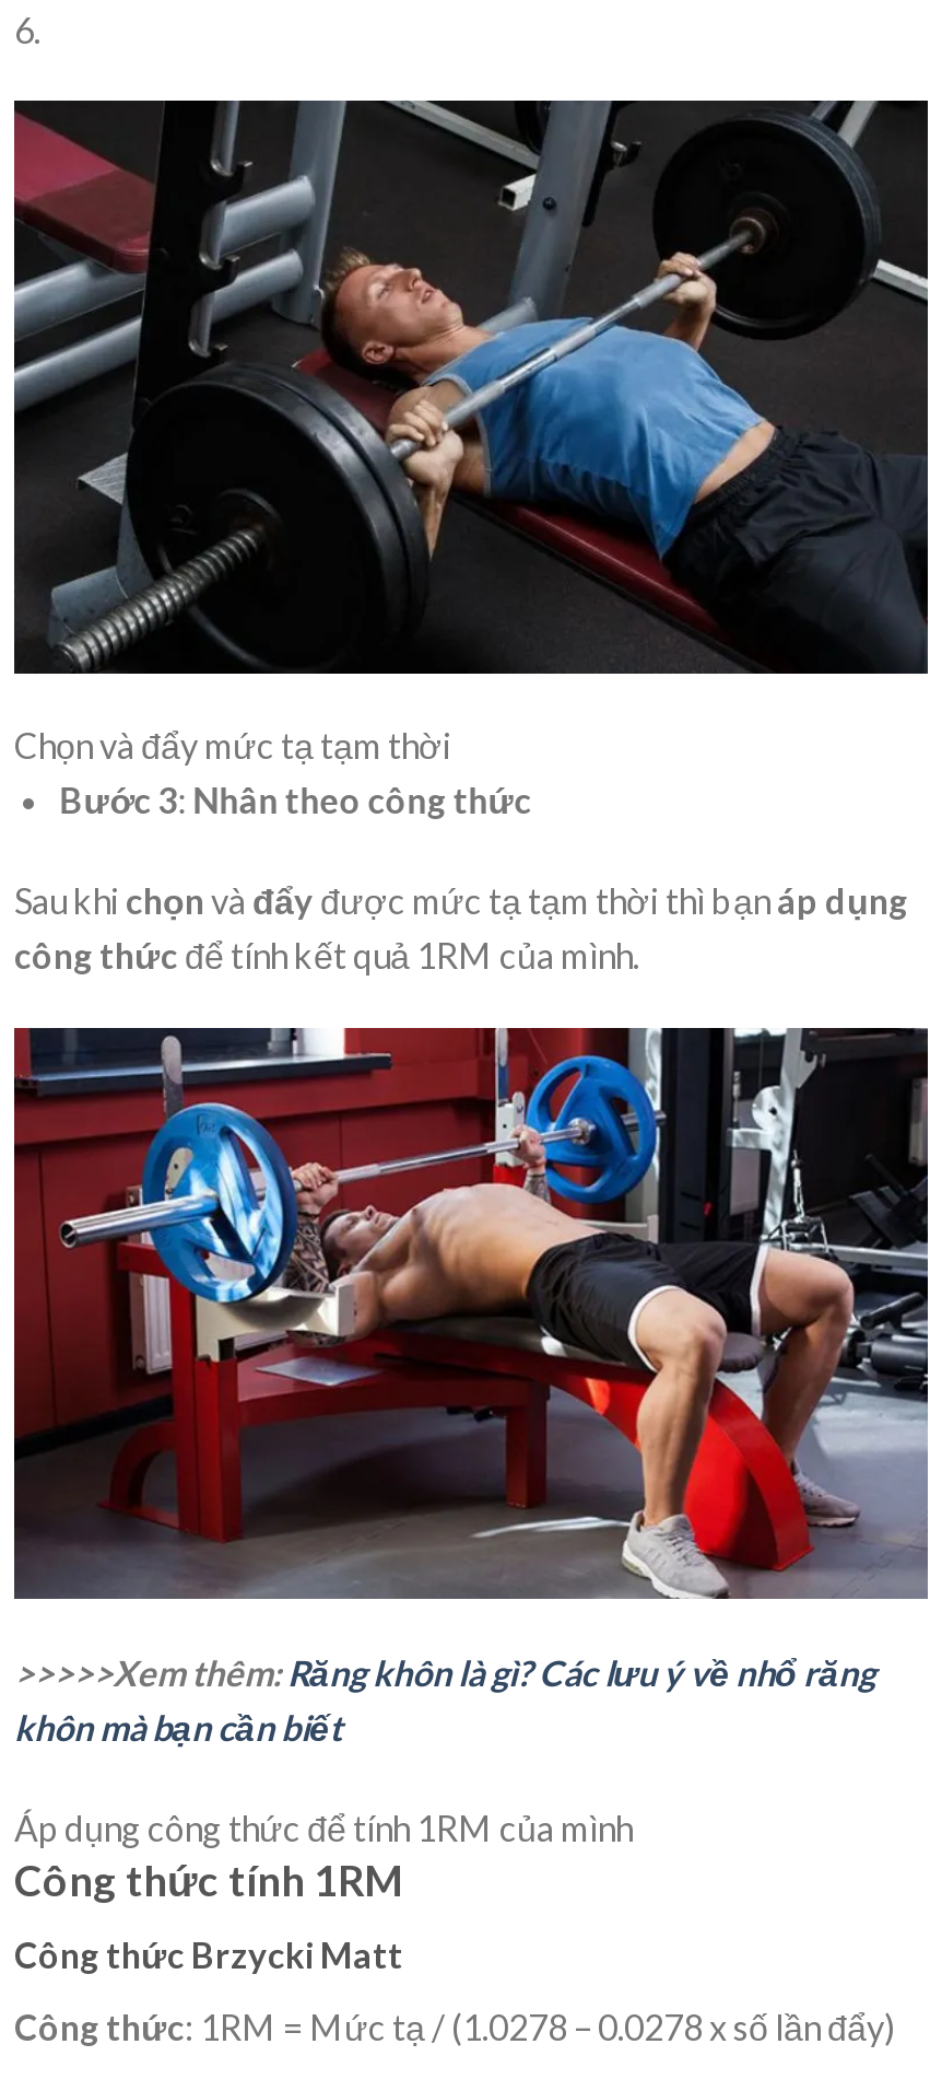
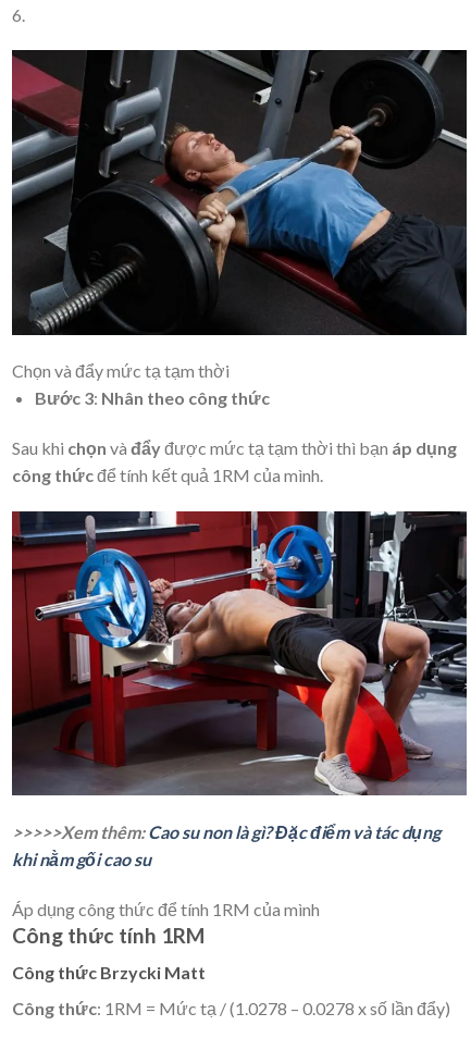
- >>>>>Xem thêm: Răng khôn là gì? Các lưu ý về nhổ răng
- khôn mà bạn cần biết
+ >>>>>Xem thêm: Cao su non là gì? Đặc điểm và tác dụng
+ khi nằm gối cao su
